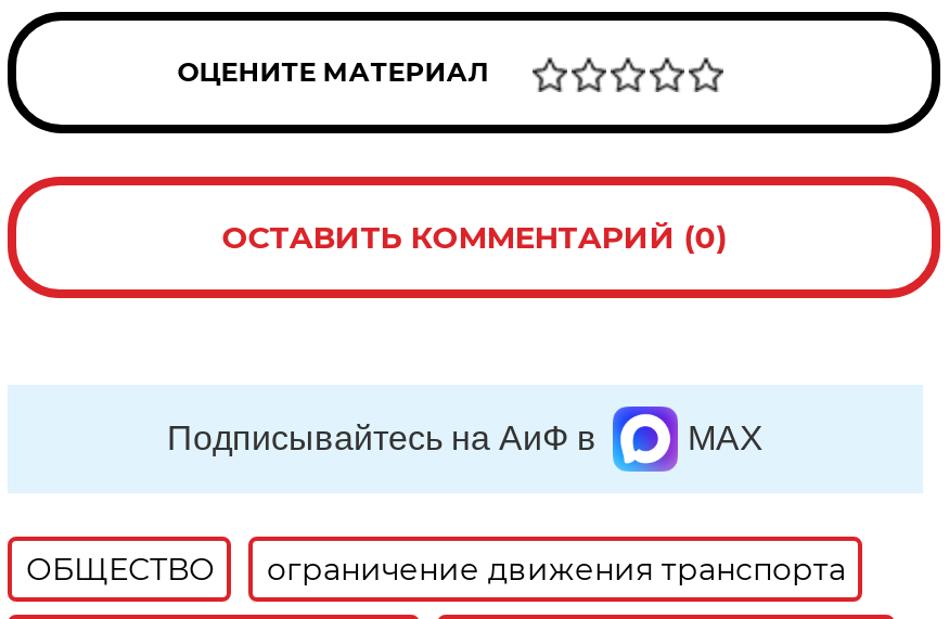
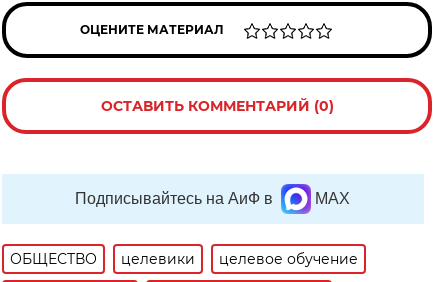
- ограничение движения транспорта
+ целевики
+ целевое обучение
